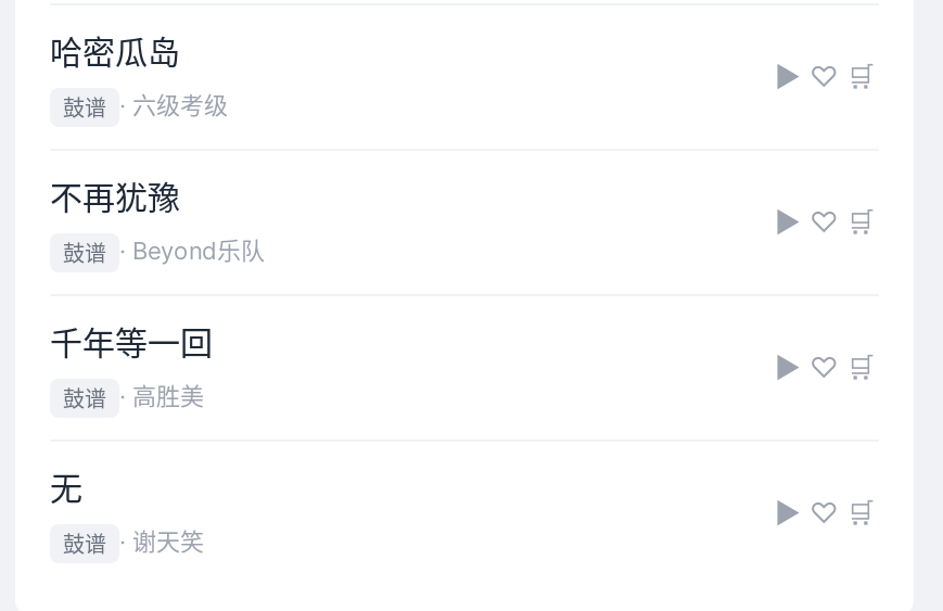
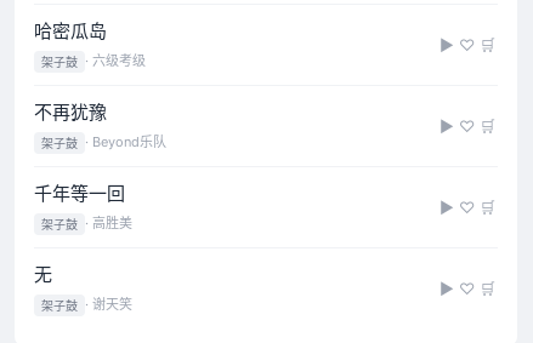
- 鼓谱 · 六级考级
+ 架子鼓 · 六级考级

- 鼓谱 · Beyond乐队
+ 架子鼓 · Beyond乐队

- 鼓谱 · 高胜美
+ 架子鼓 · 高胜美

- 鼓谱 · 谢天笑
+ 架子鼓 · 谢天笑
